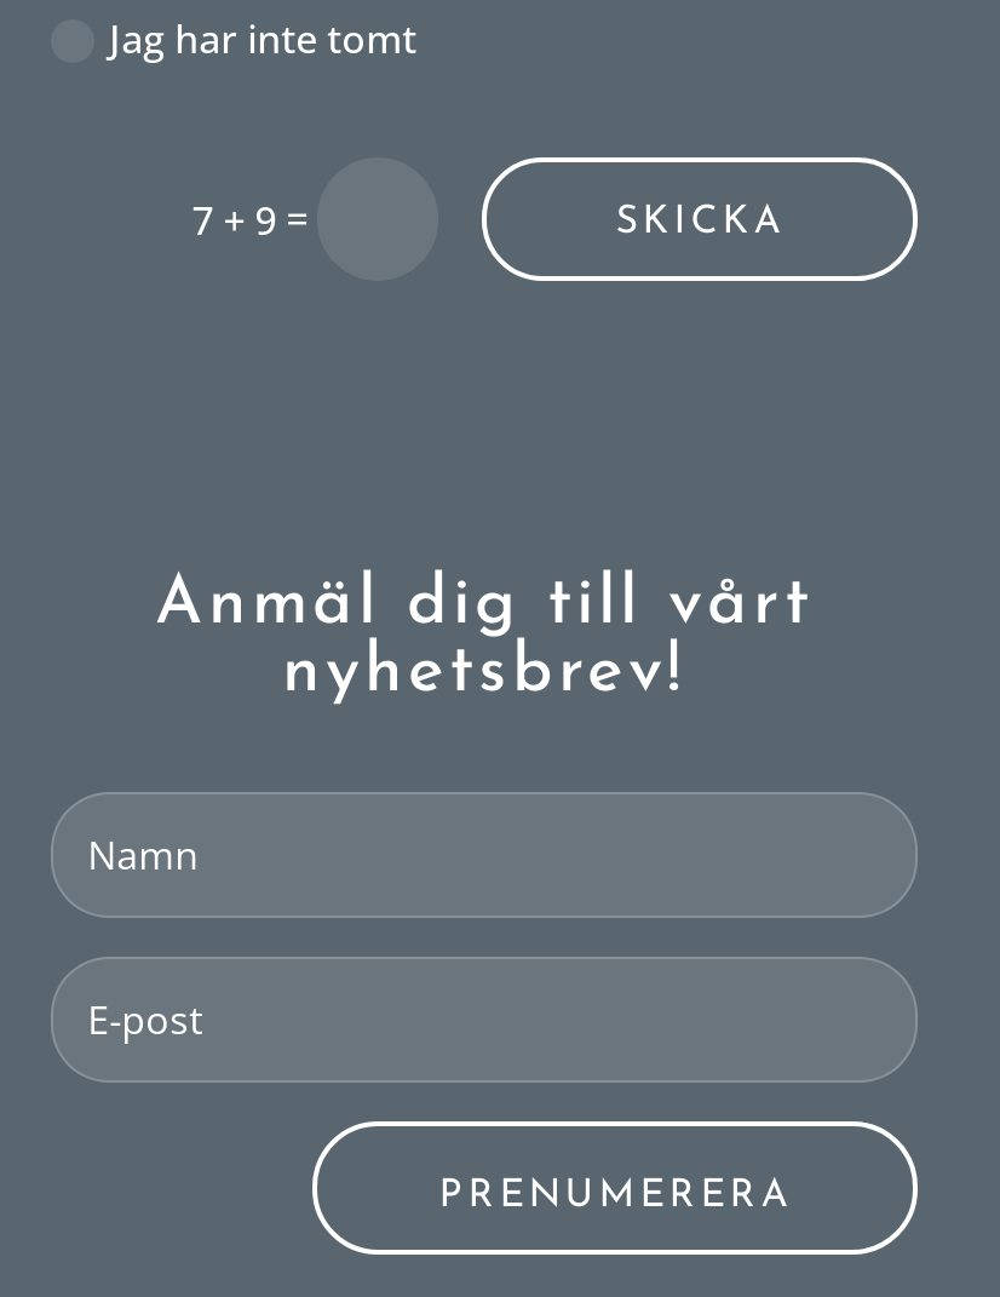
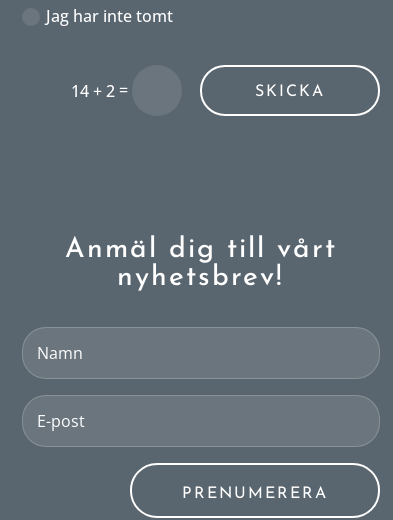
- 7 + 9 =
+ 14 + 2 =
